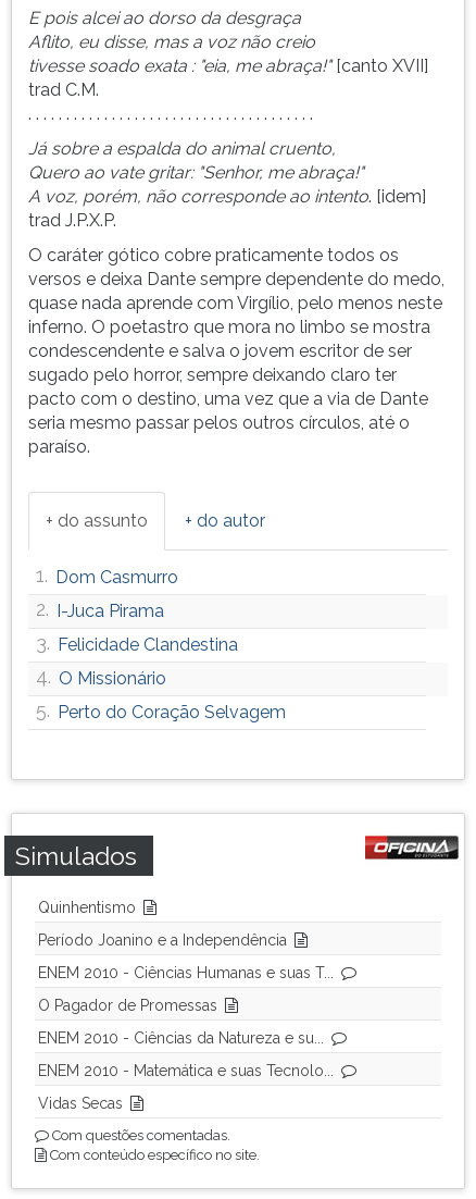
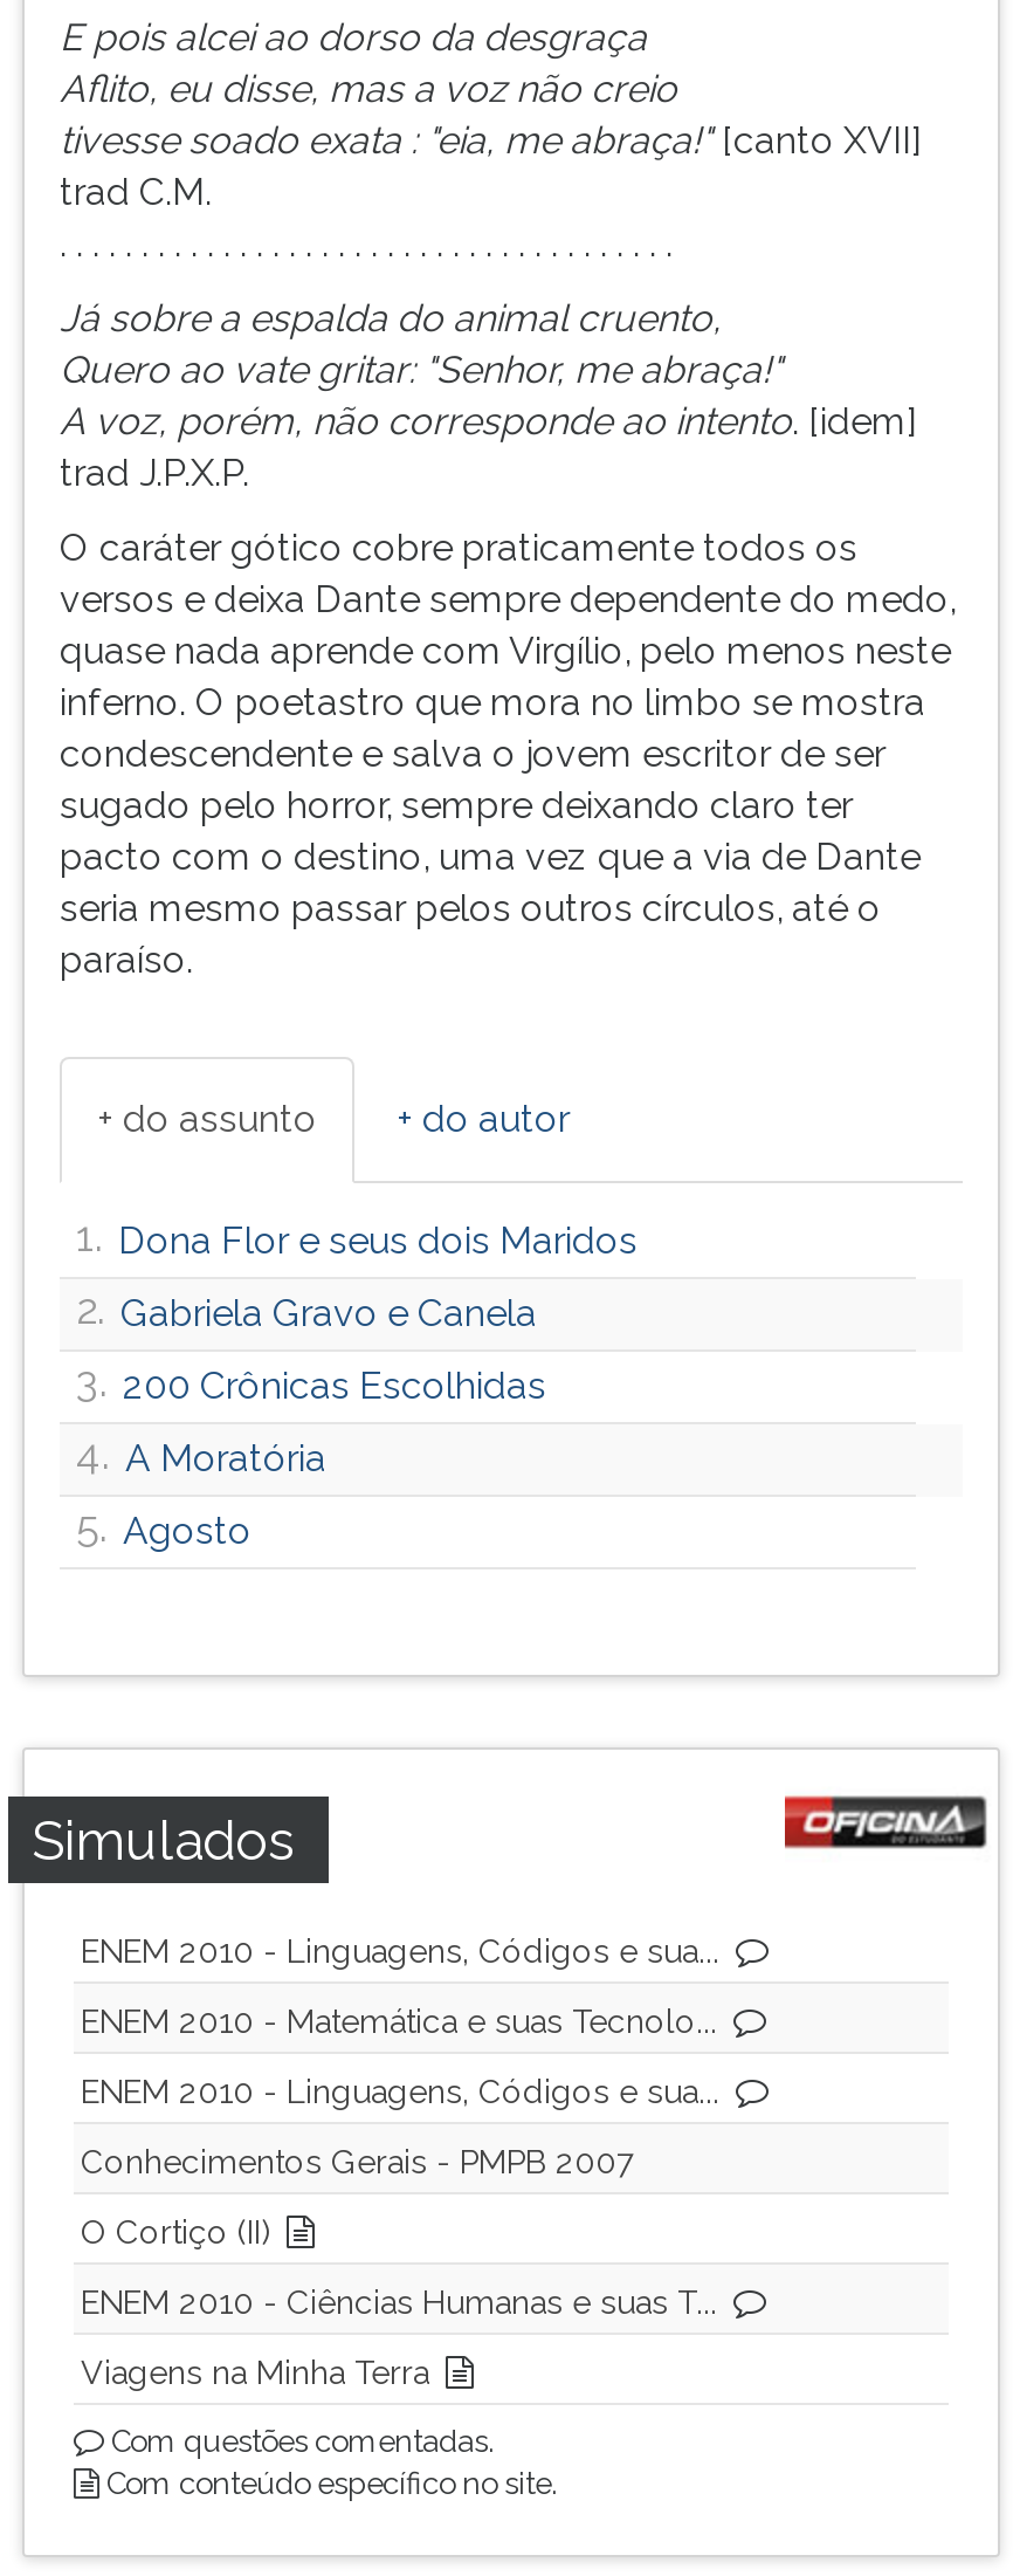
- 1. Dom Casmurro
- 2. I-Juca Pirama
- 3. Felicidade Clandestina
- 4. O Missionário
- 5. Perto do Coração Selvagem
+ 1. Dona Flor e seus dois Maridos
+ 2. Gabriela Gravo e Canela
+ 3. 200 Crônicas Escolhidas
+ 4. A Moratória
+ 5. Agosto

- Quinhentismo
- Período Joanino e a Independência
+ ENEM 2010 - Linguagens, Códigos e sua...
+ ENEM 2010 - Linguagens, Códigos e sua...
+ Conhecimentos Gerais - PMPB 2007
+ O Cortiço (II)

moved down: ENEM 2010 - Ciências Humanas e suas T...

- O Pagador de Promessas
- ENEM 2010 - Ciências da Natureza e su...
- Vidas Secas
+ Viagens na Minha Terra

moved up: ENEM 2010 - Matemática e suas Tecnolo...
